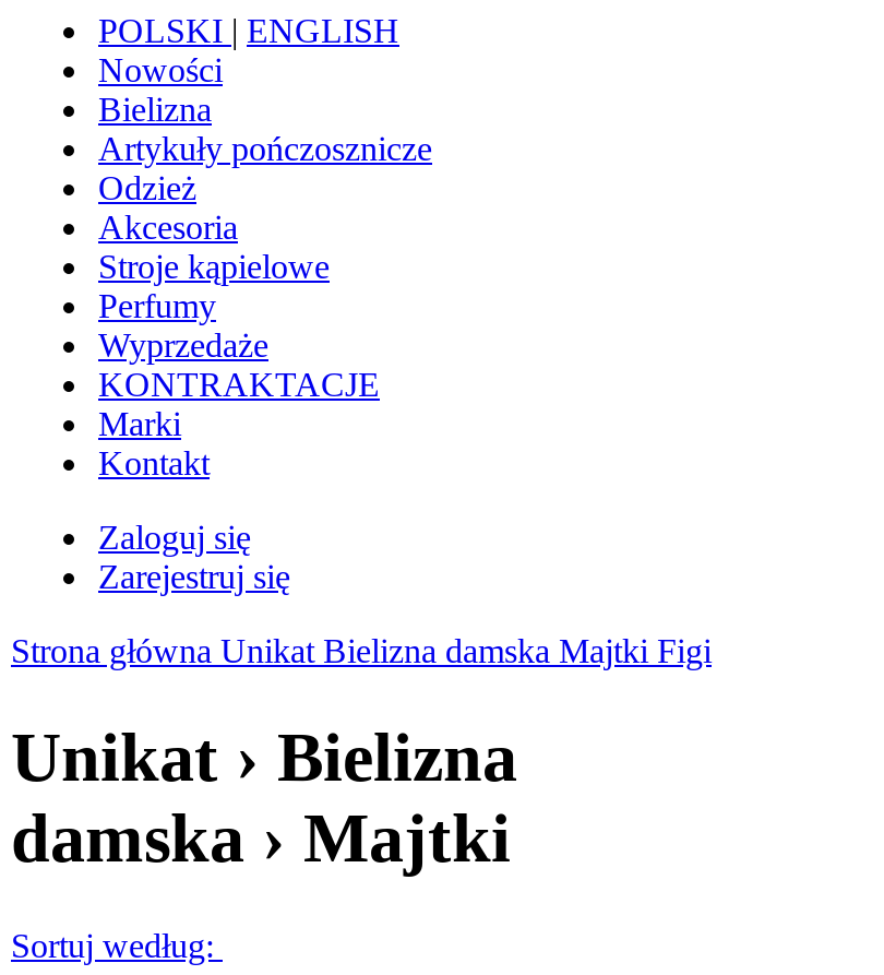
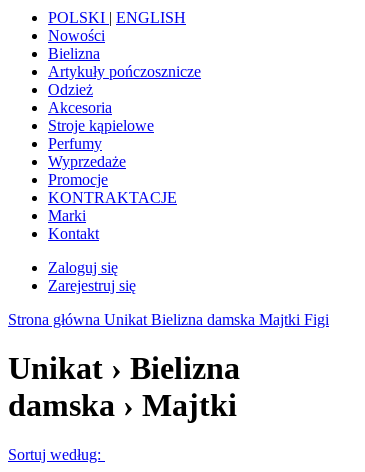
+ Promocje
